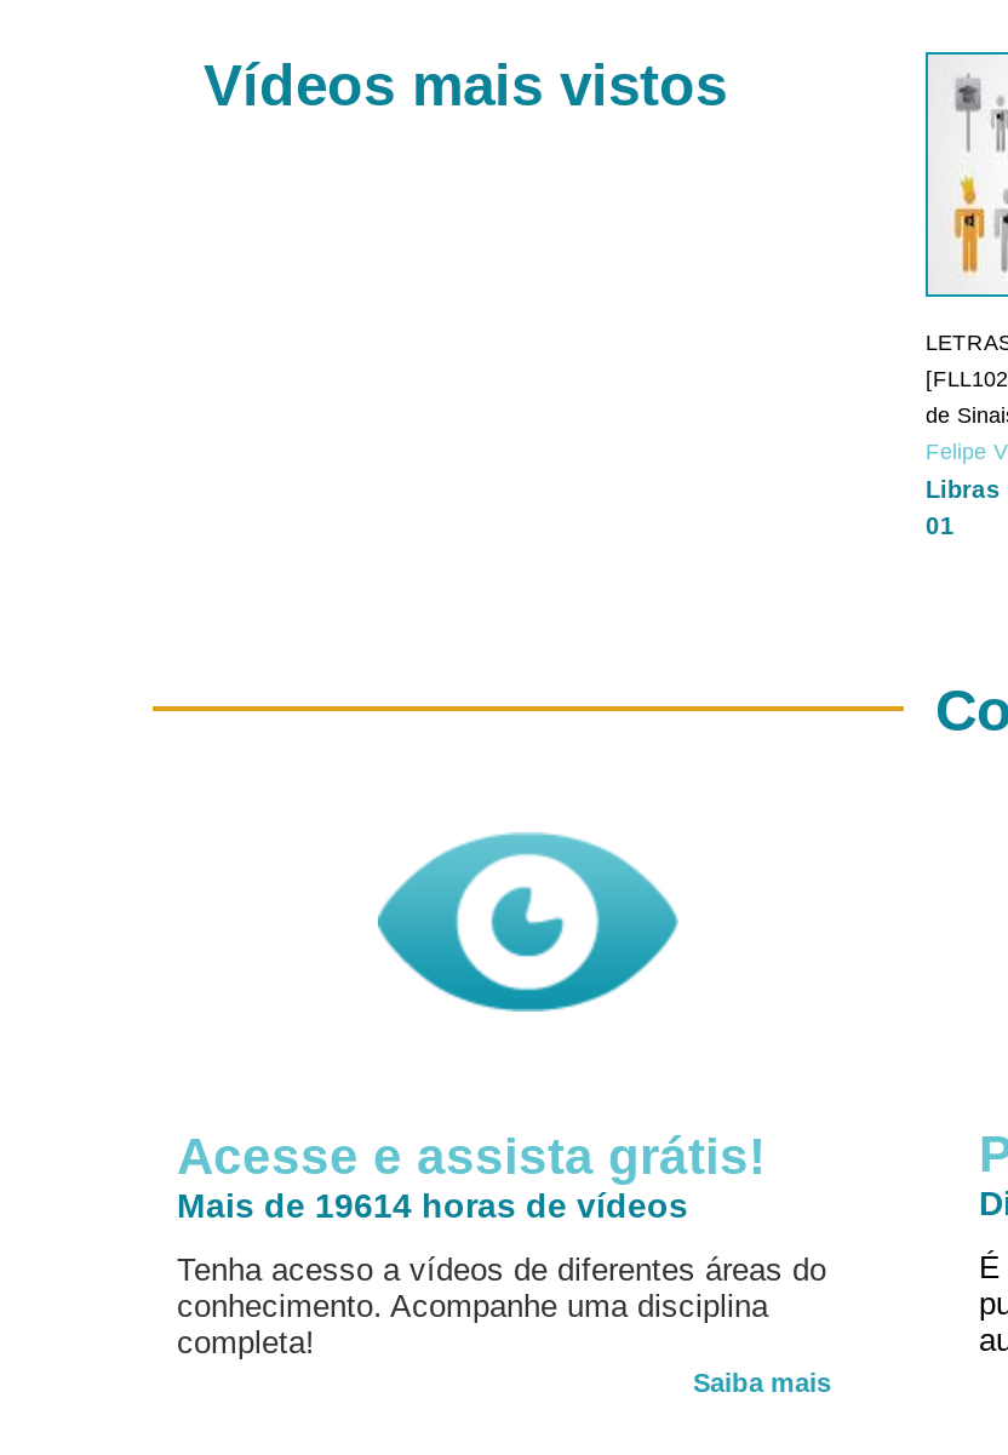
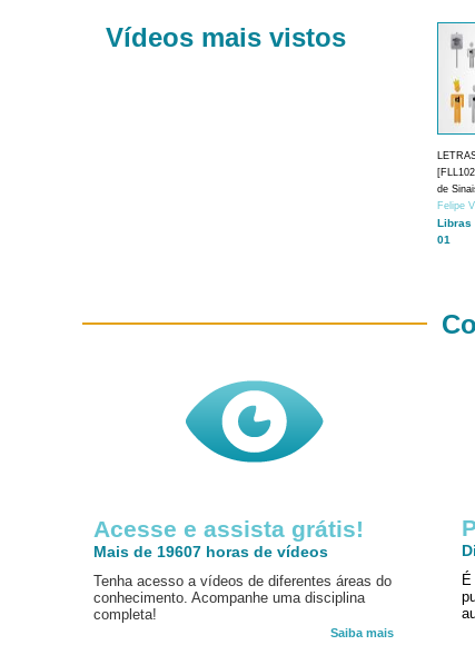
- Mais de 19614 horas de vídeos
+ Mais de 19607 horas de vídeos
